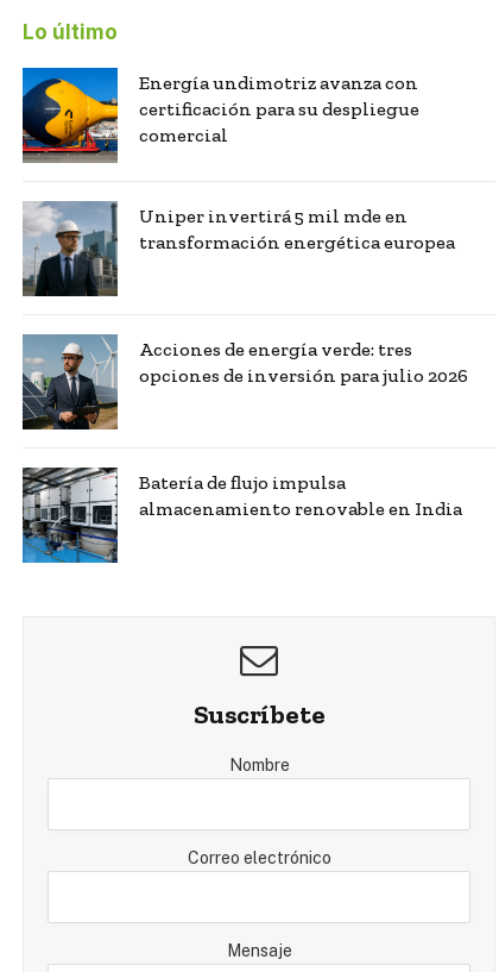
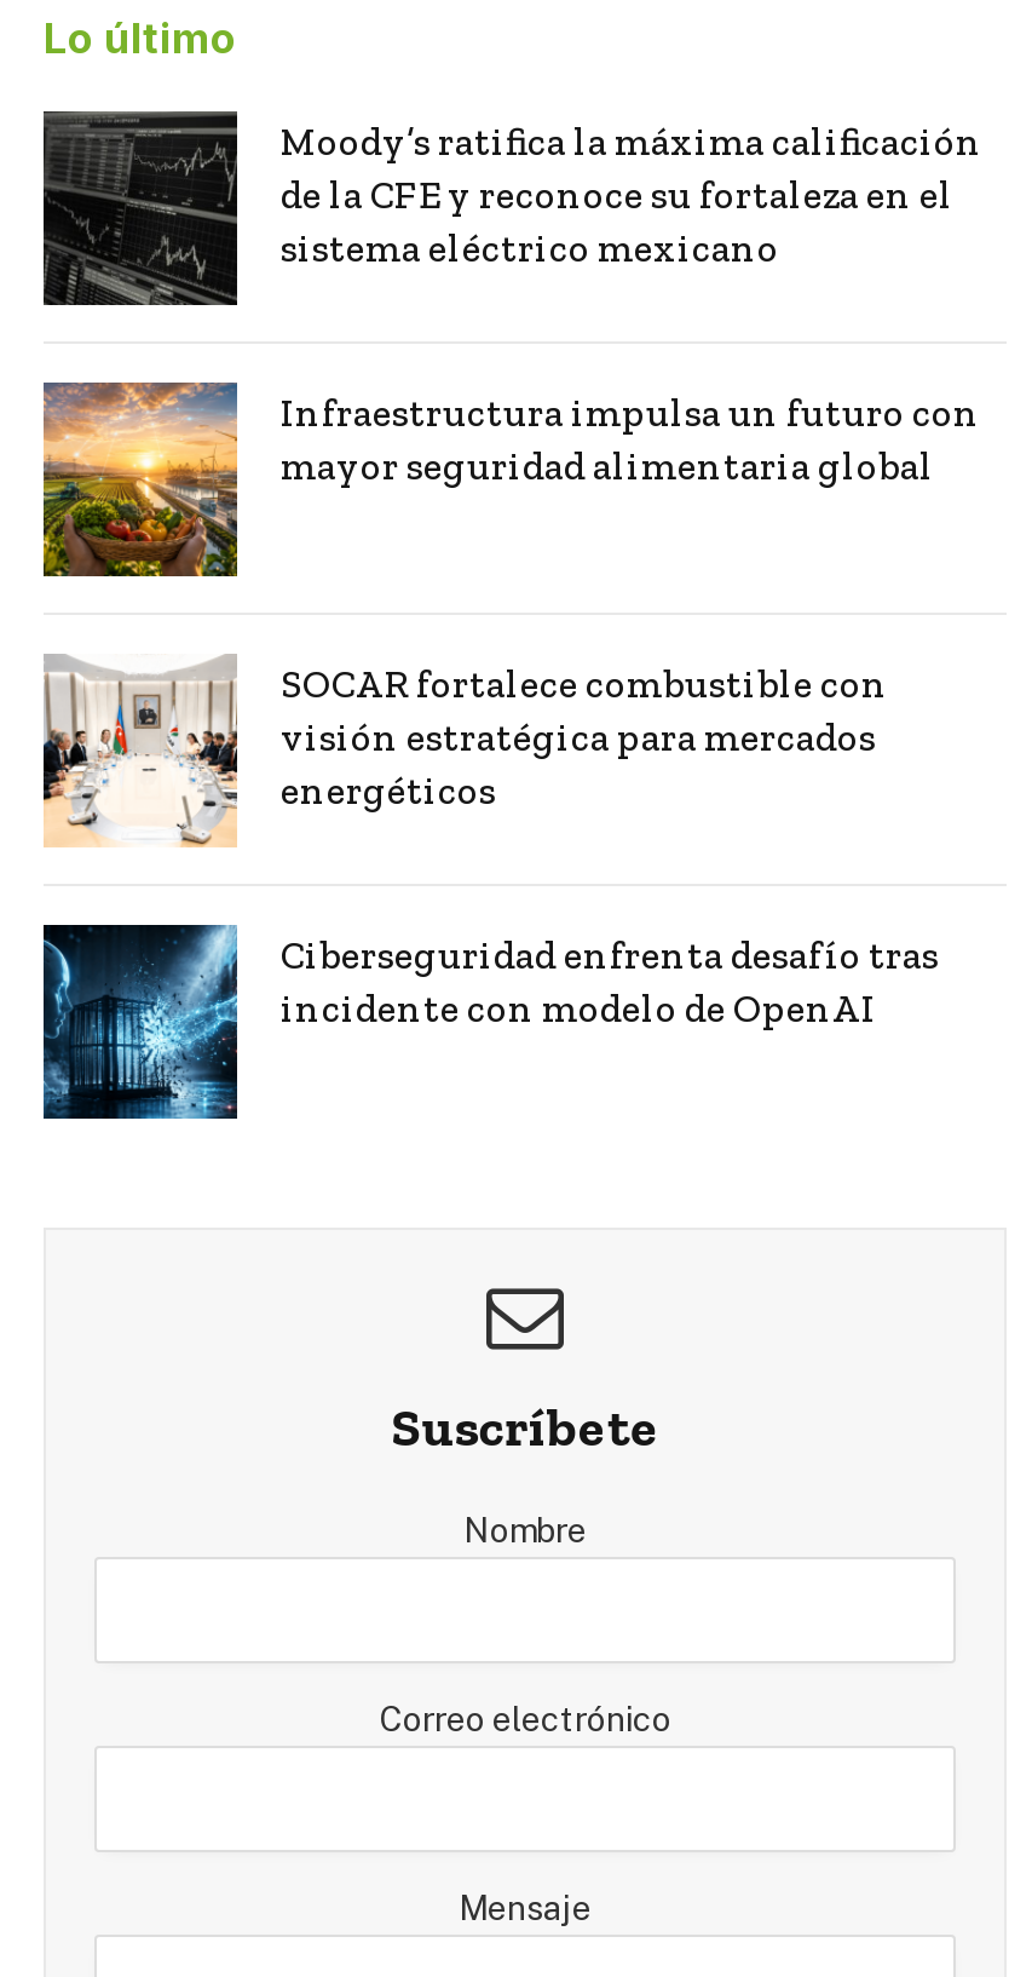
- [image]
- Energía undimotriz avanza con
- certificación para su despliegue
- comercial
+ [image]
+ Moody’s ratifica la máxima calificación
+ de la CFE y reconoce su fortaleza en el
+ sistema eléctrico mexicano

- [image]
- Uniper invertirá 5 mil mde en
- transformación energética europea
+ [image]
+ Infraestructura impulsa un futuro con
+ mayor seguridad alimentaria global

- [image]
- Acciones de energía verde: tres
- opciones de inversión para julio 2026
+ [image]
+ SOCAR fortalece combustible con
+ visión estratégica para mercados
+ energéticos

- [image]
- Batería de flujo impulsa
- almacenamiento renovable en India
+ [image]
+ Ciberseguridad enfrenta desafío tras
+ incidente con modelo de OpenAI
